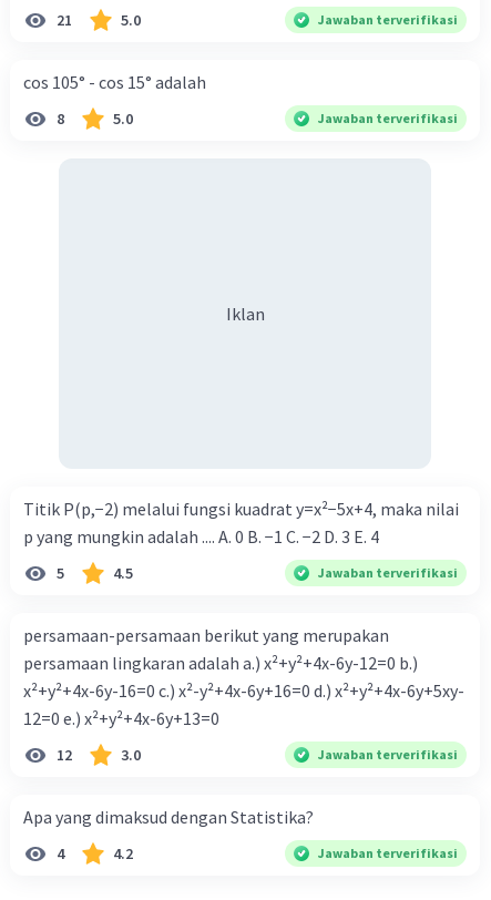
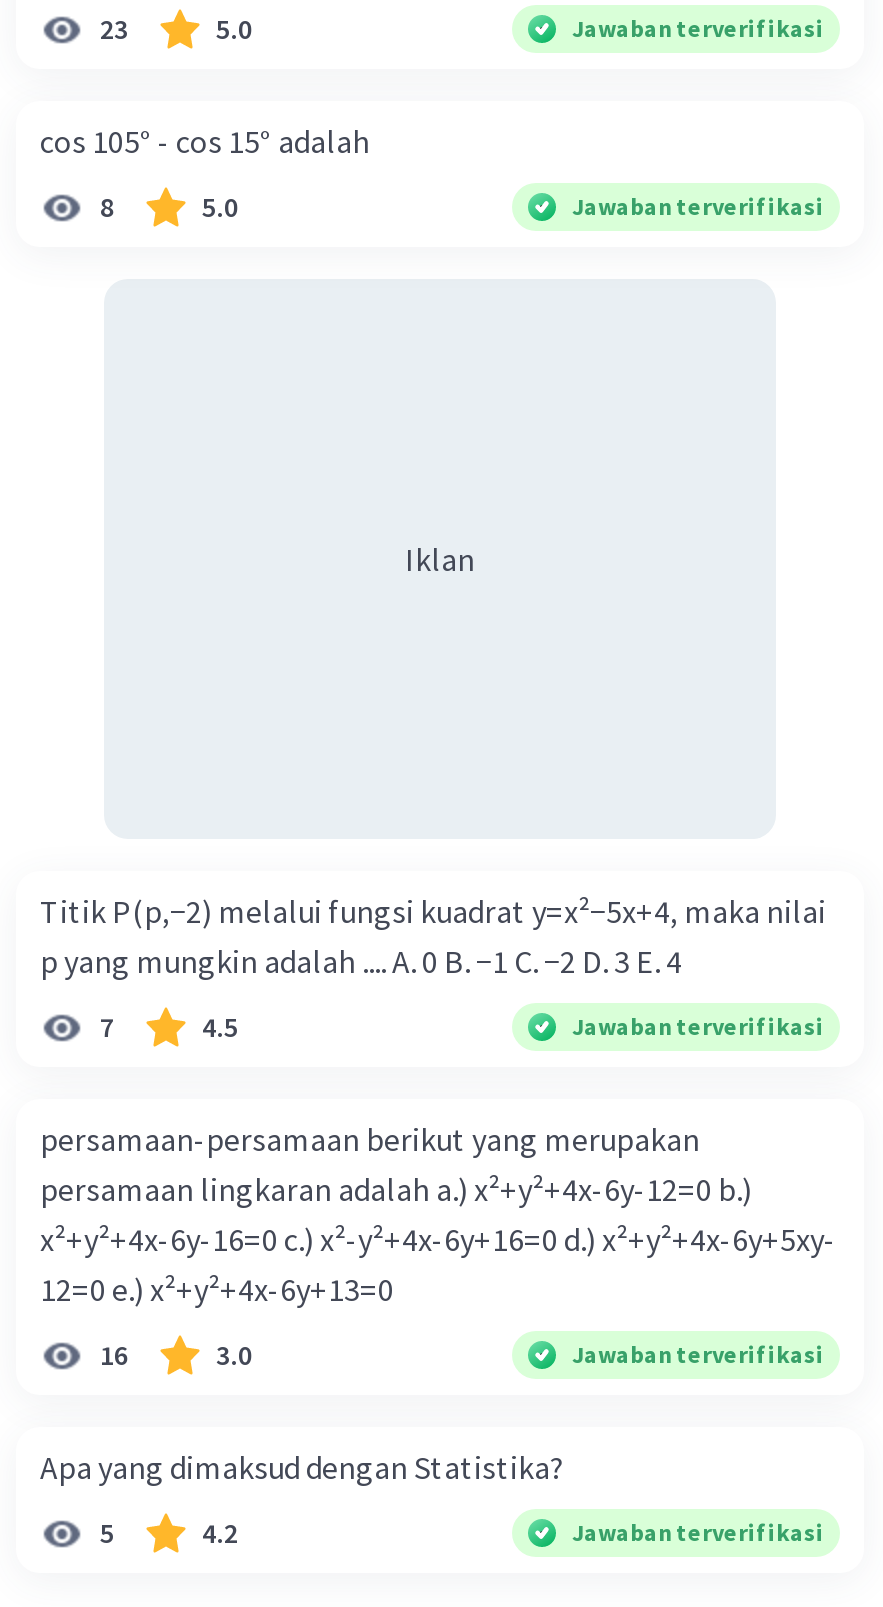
- 21
+ 23

- 5
+ 7

- 12
+ 16

- 4
+ 5
